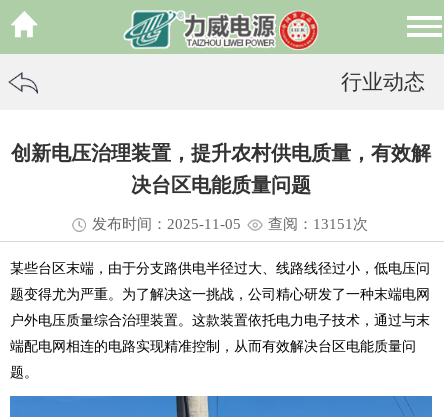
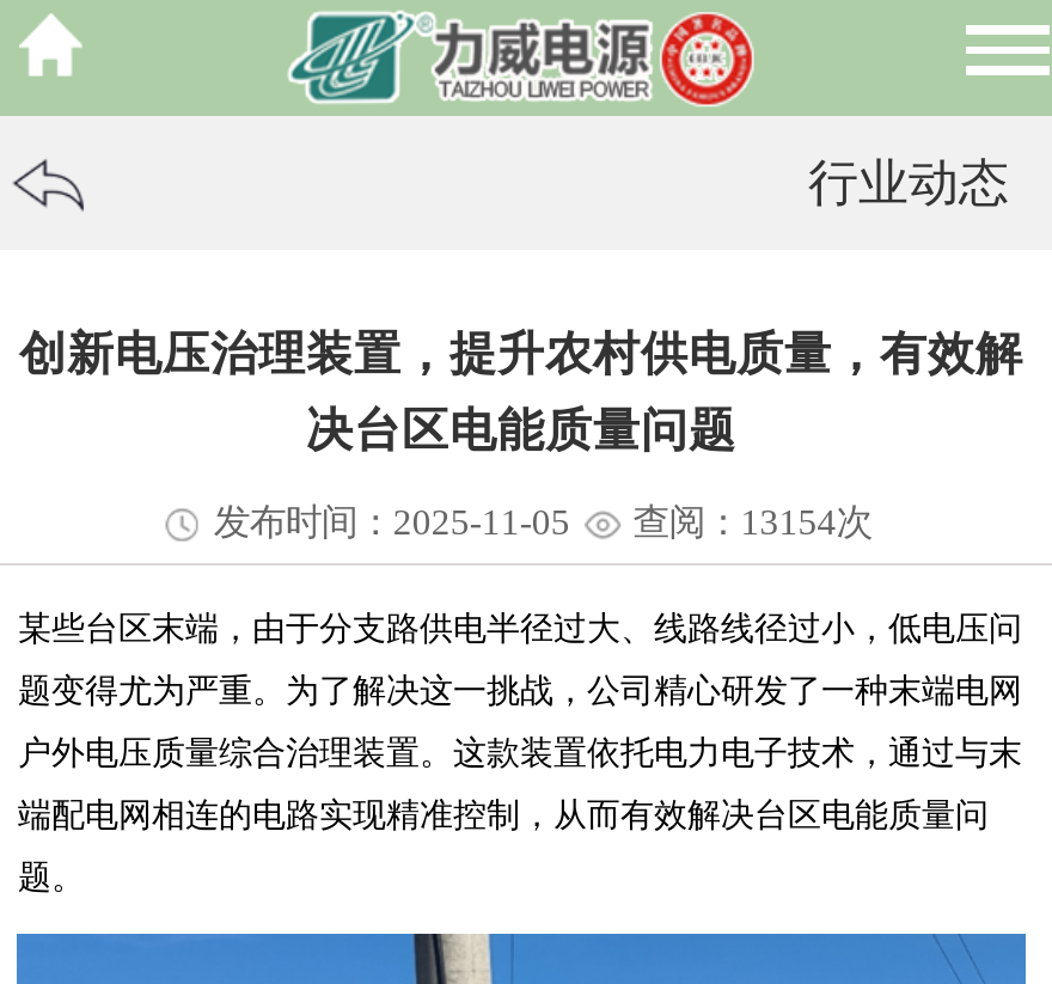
- 发布时间：2025-11-05 查阅：13151次
+ 发布时间：2025-11-05 查阅：13154次
